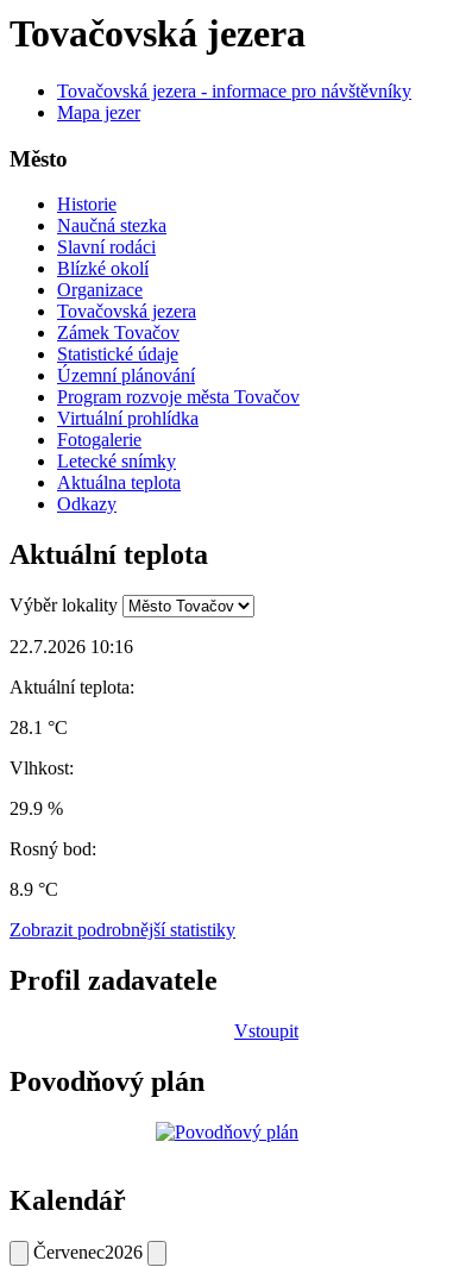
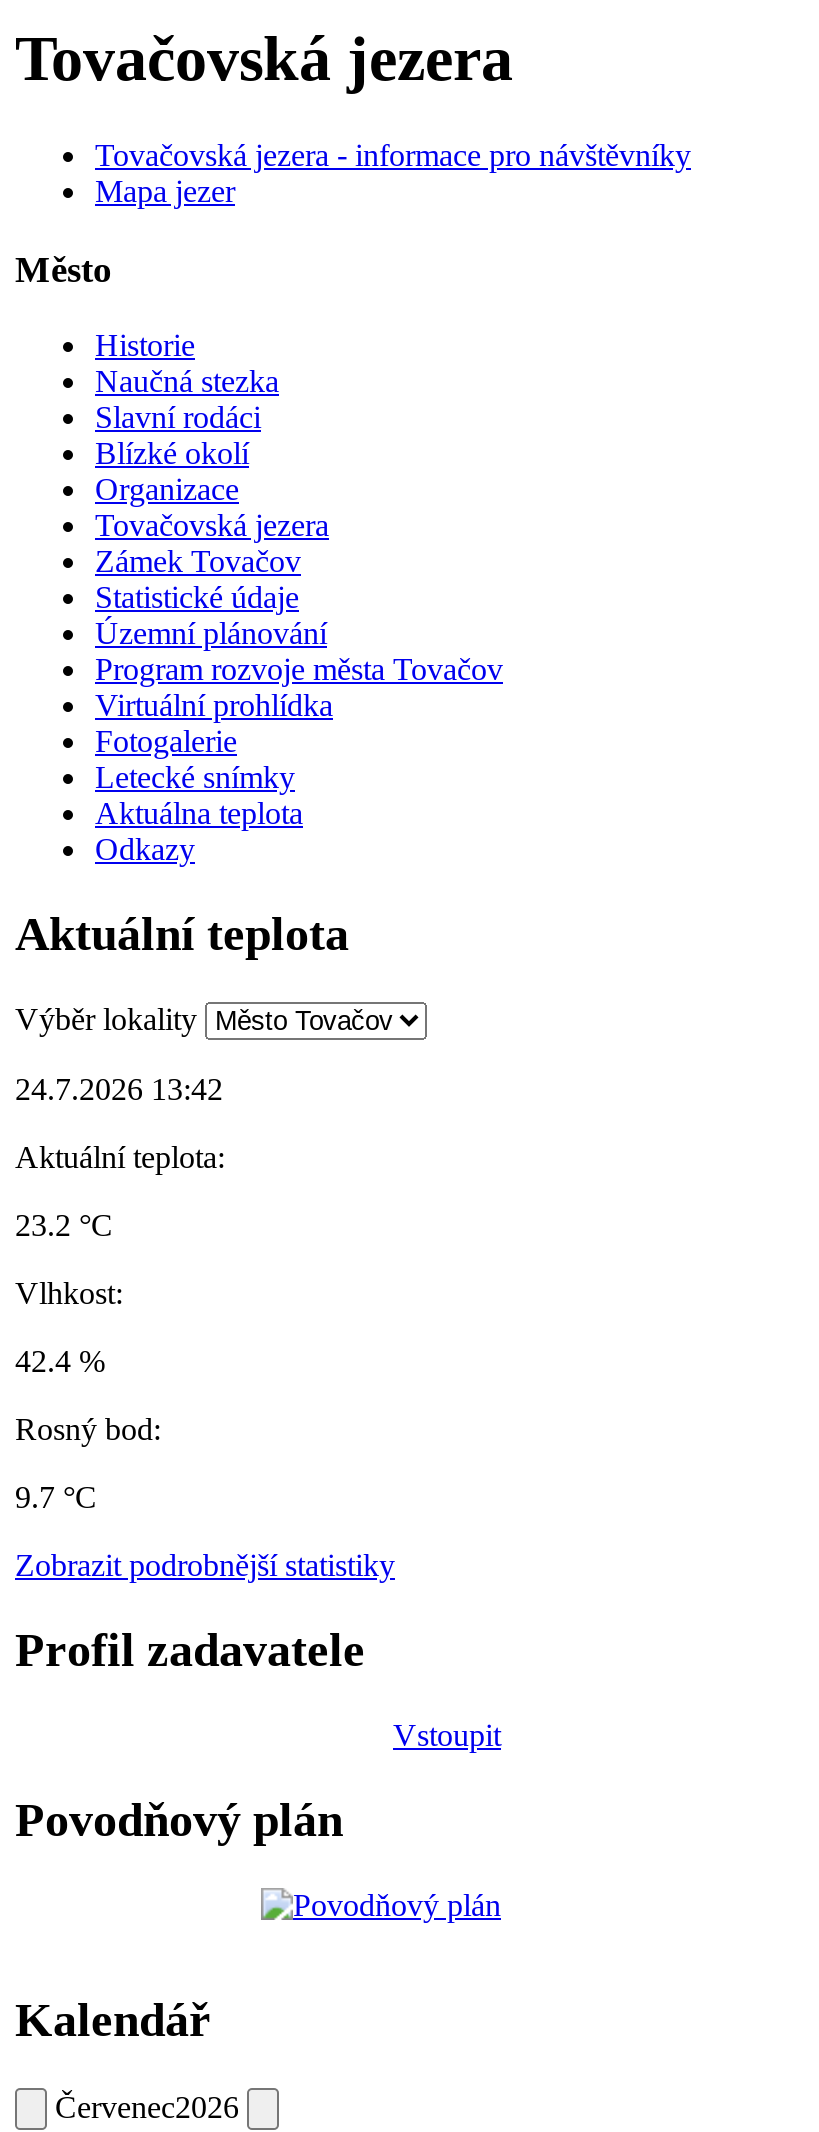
- 22.7.2026 10:16
+ 24.7.2026 13:42

- 28.1 °C
+ 23.2 °C

- 29.9 %
+ 42.4 %

- 8.9 °C
+ 9.7 °C
